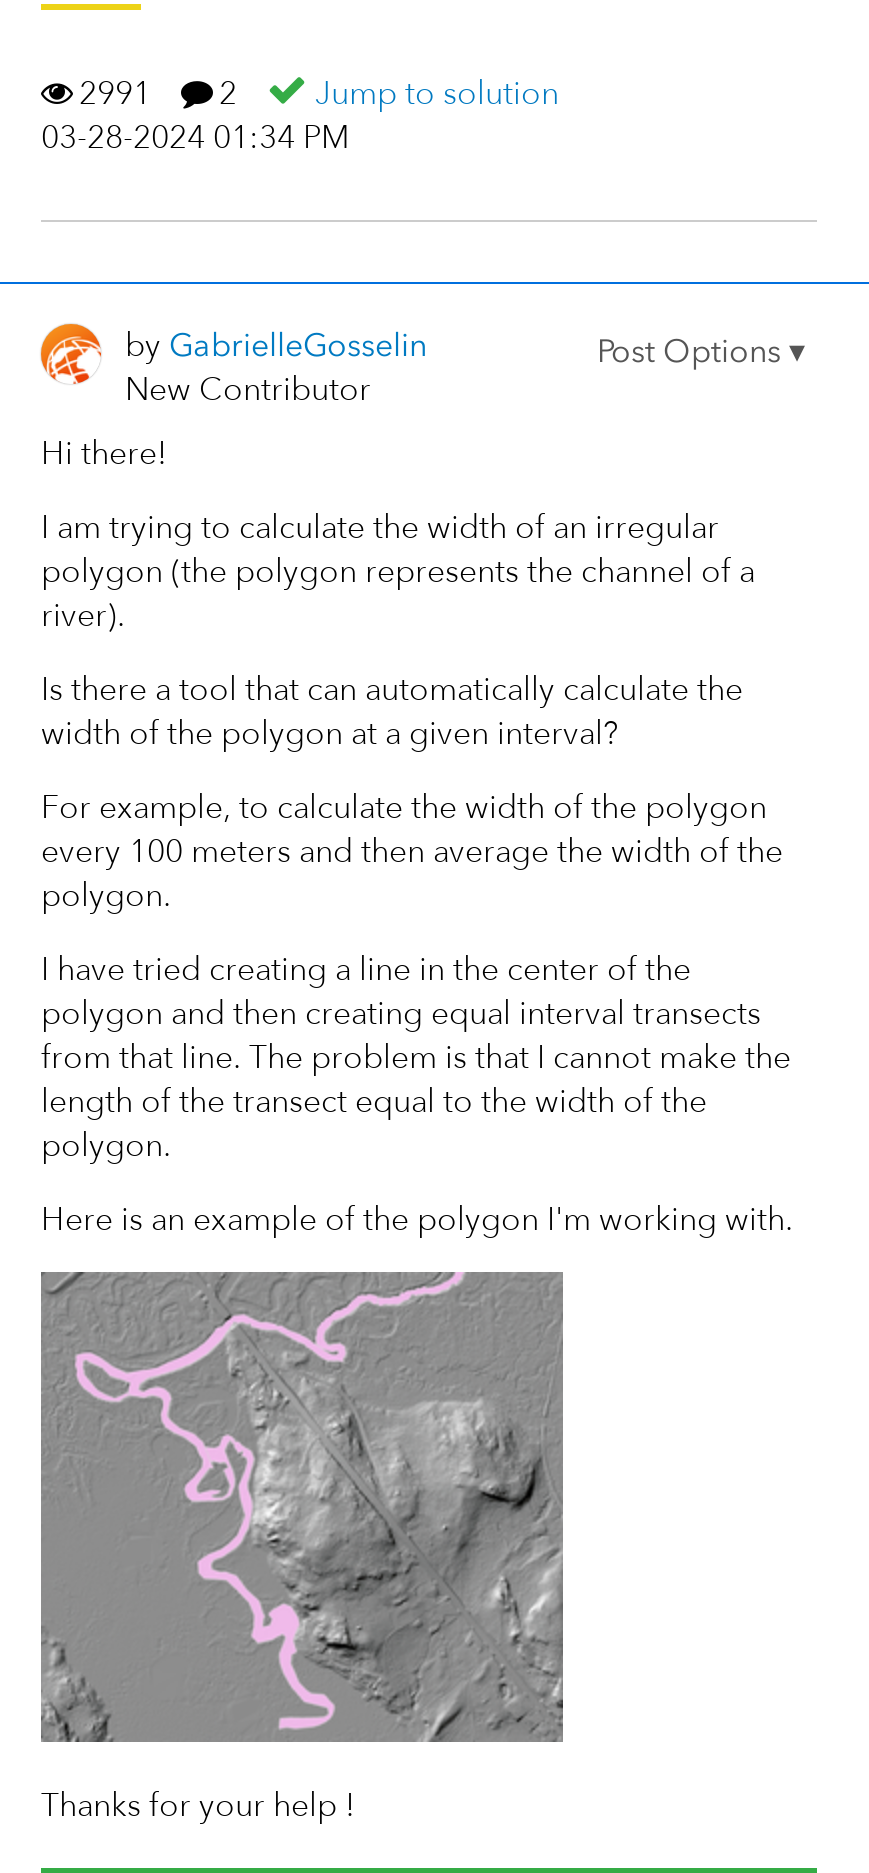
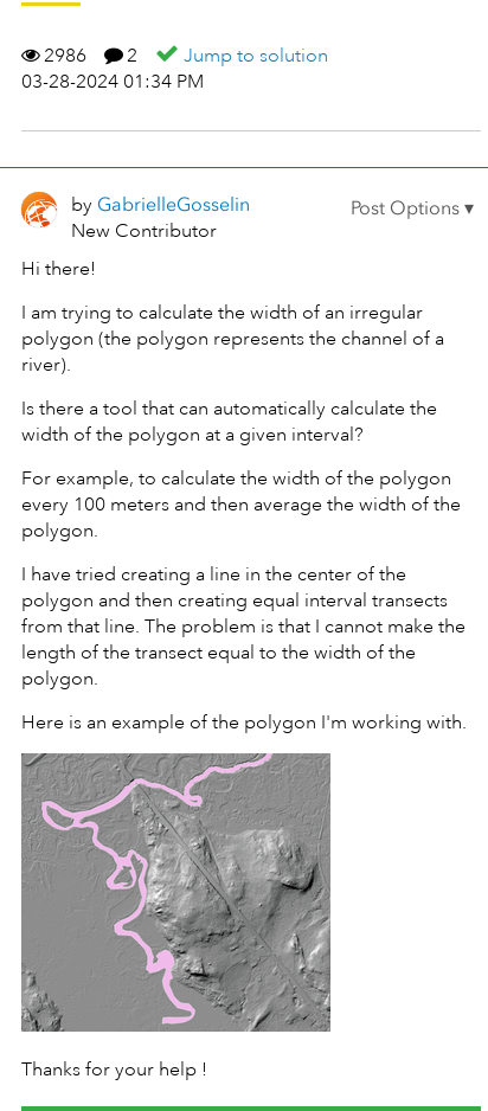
- 2991 2 Jump to solution
+ 2986 2 Jump to solution
